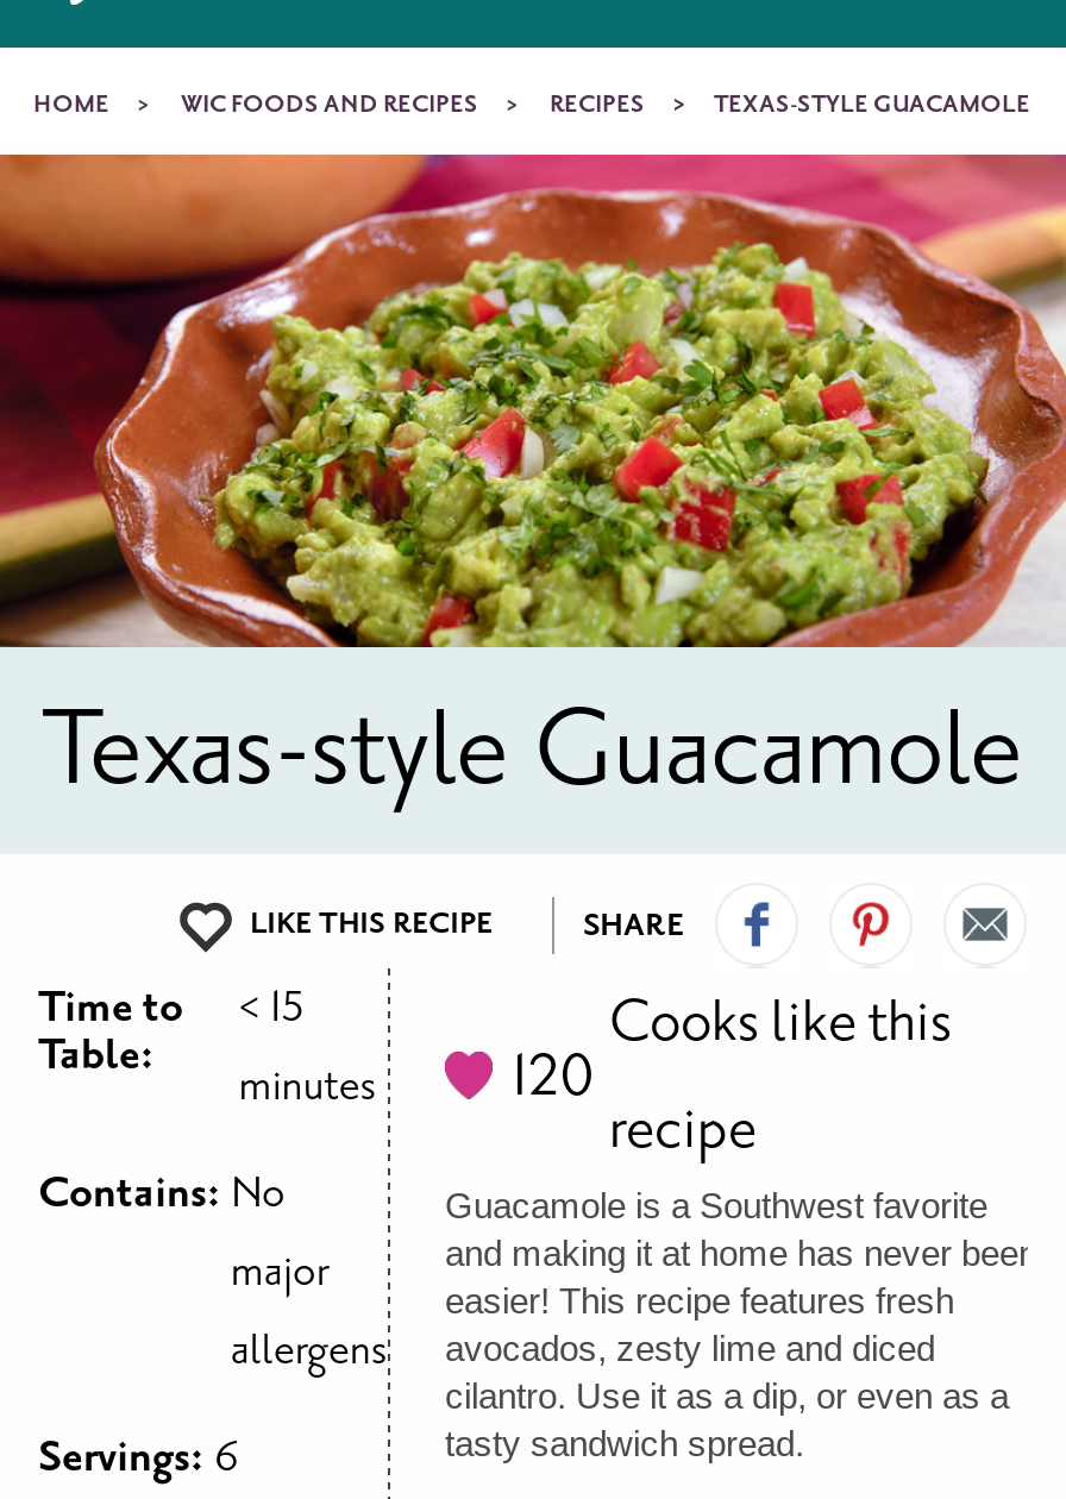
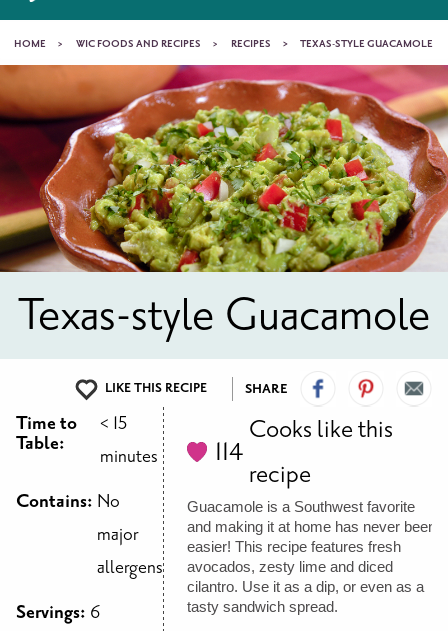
- 120
+ 114
